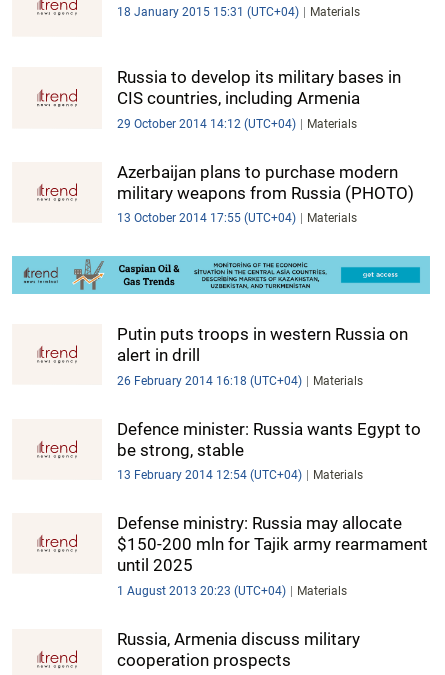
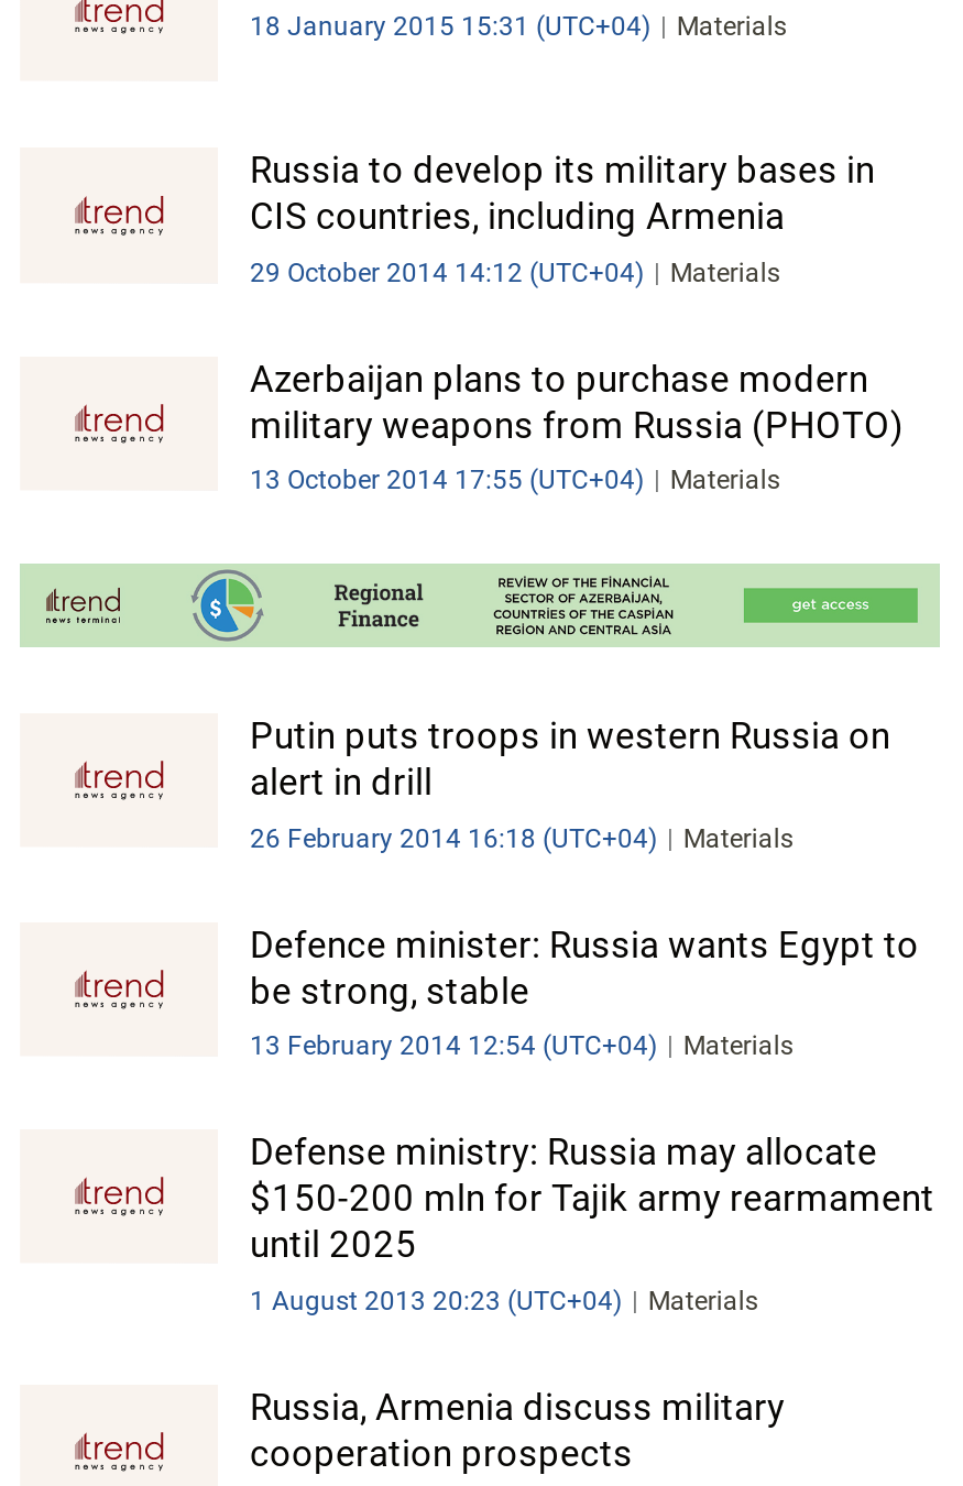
- [image]
+ [image]
